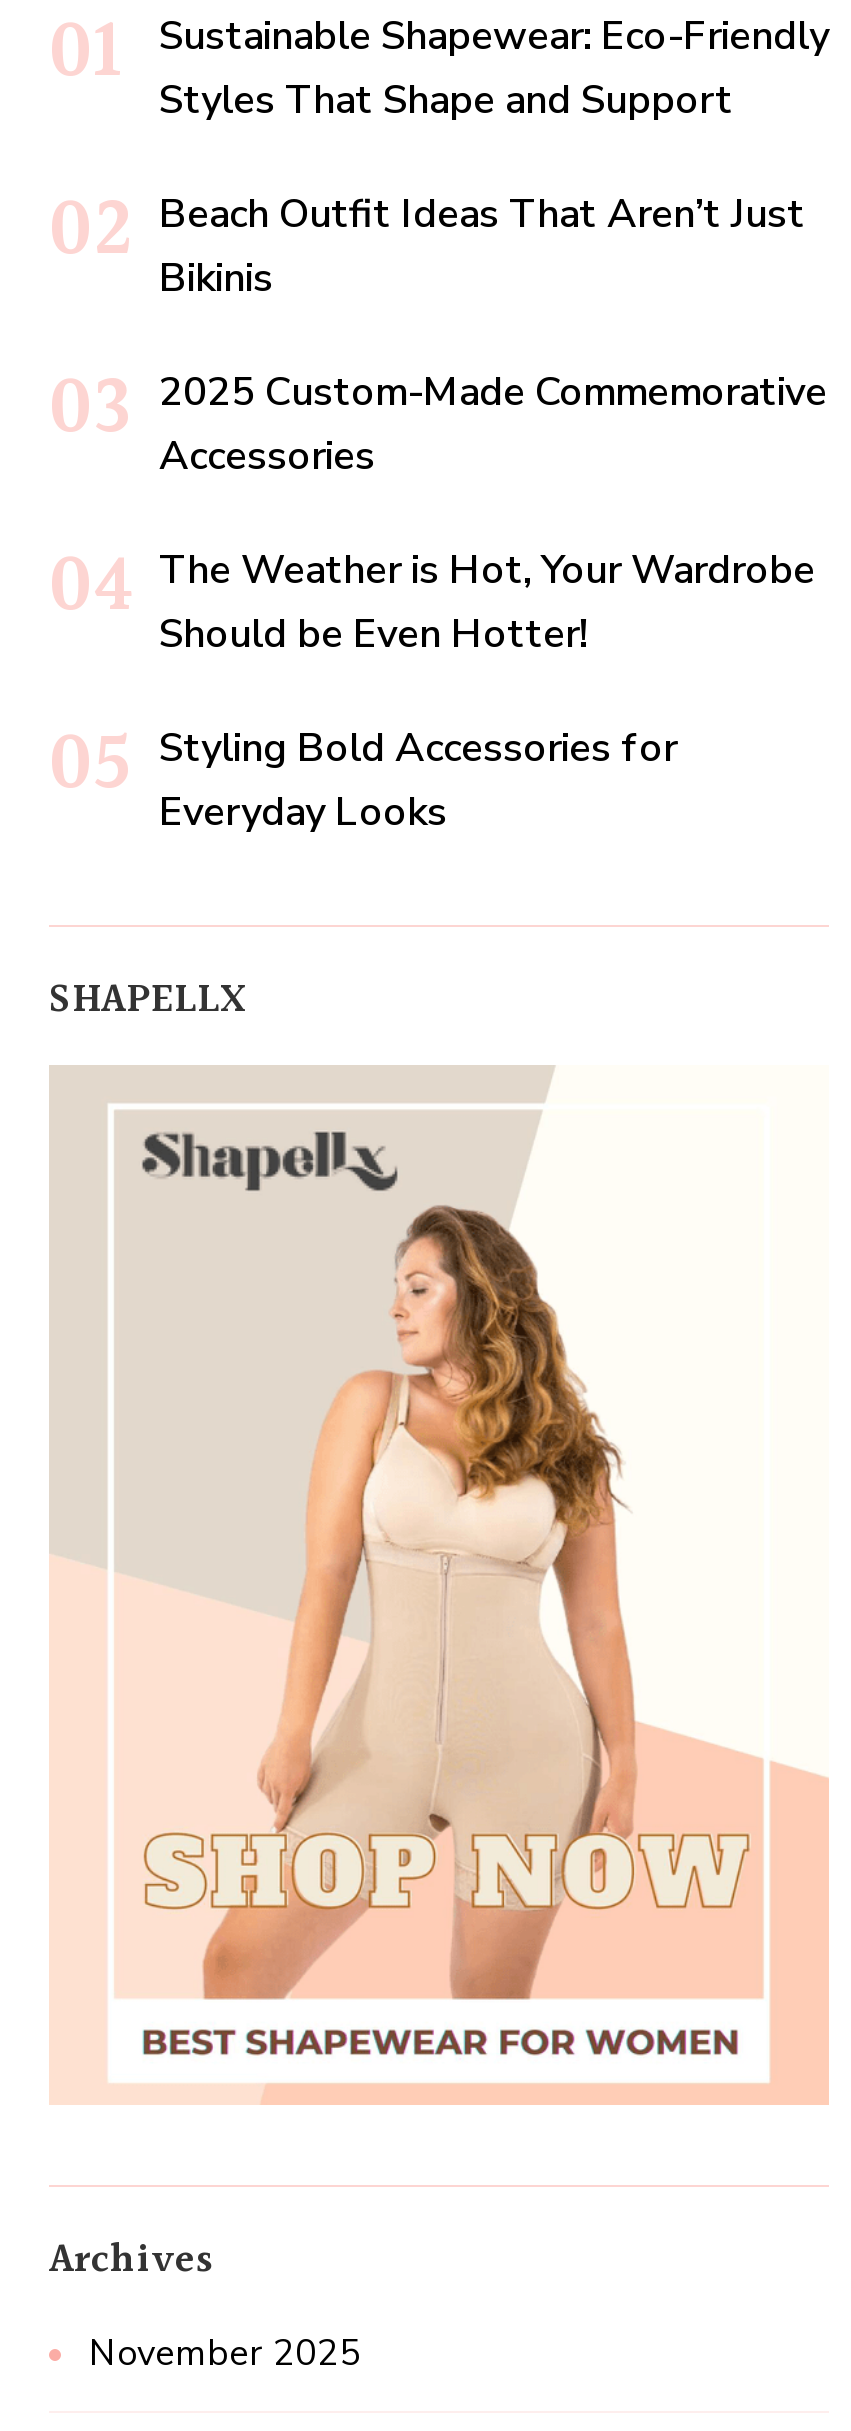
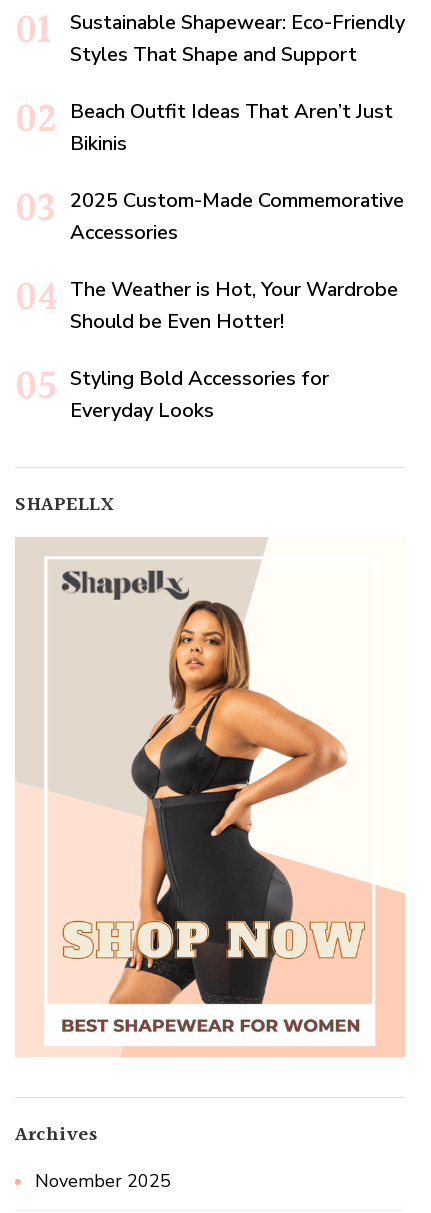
- [image]
+ [image]
